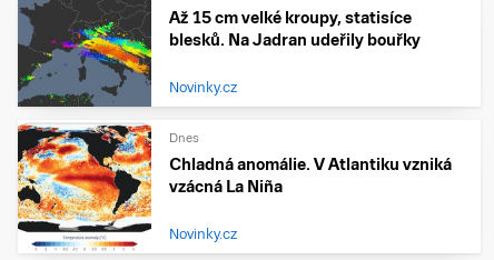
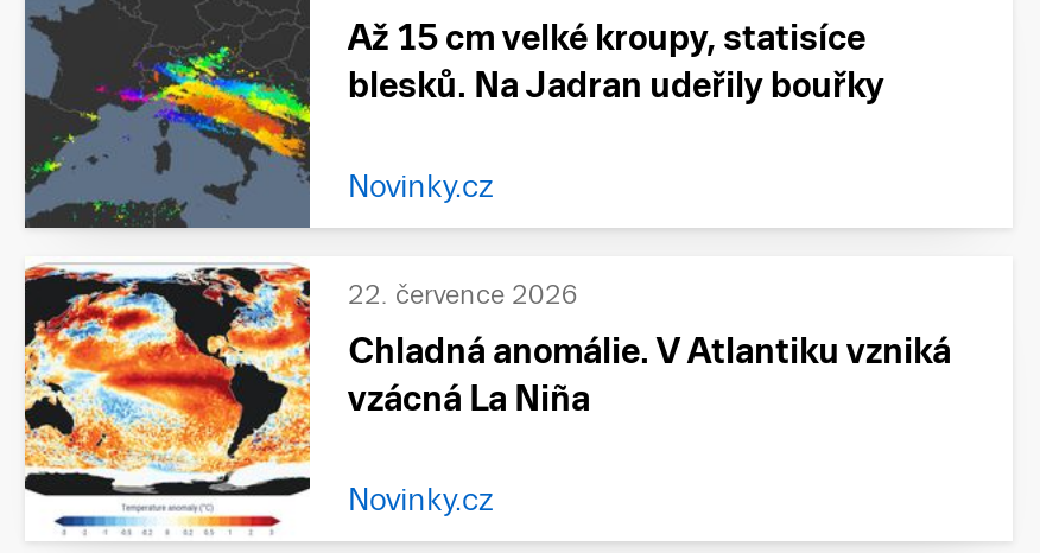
- Dnes
+ 22. července 2026
